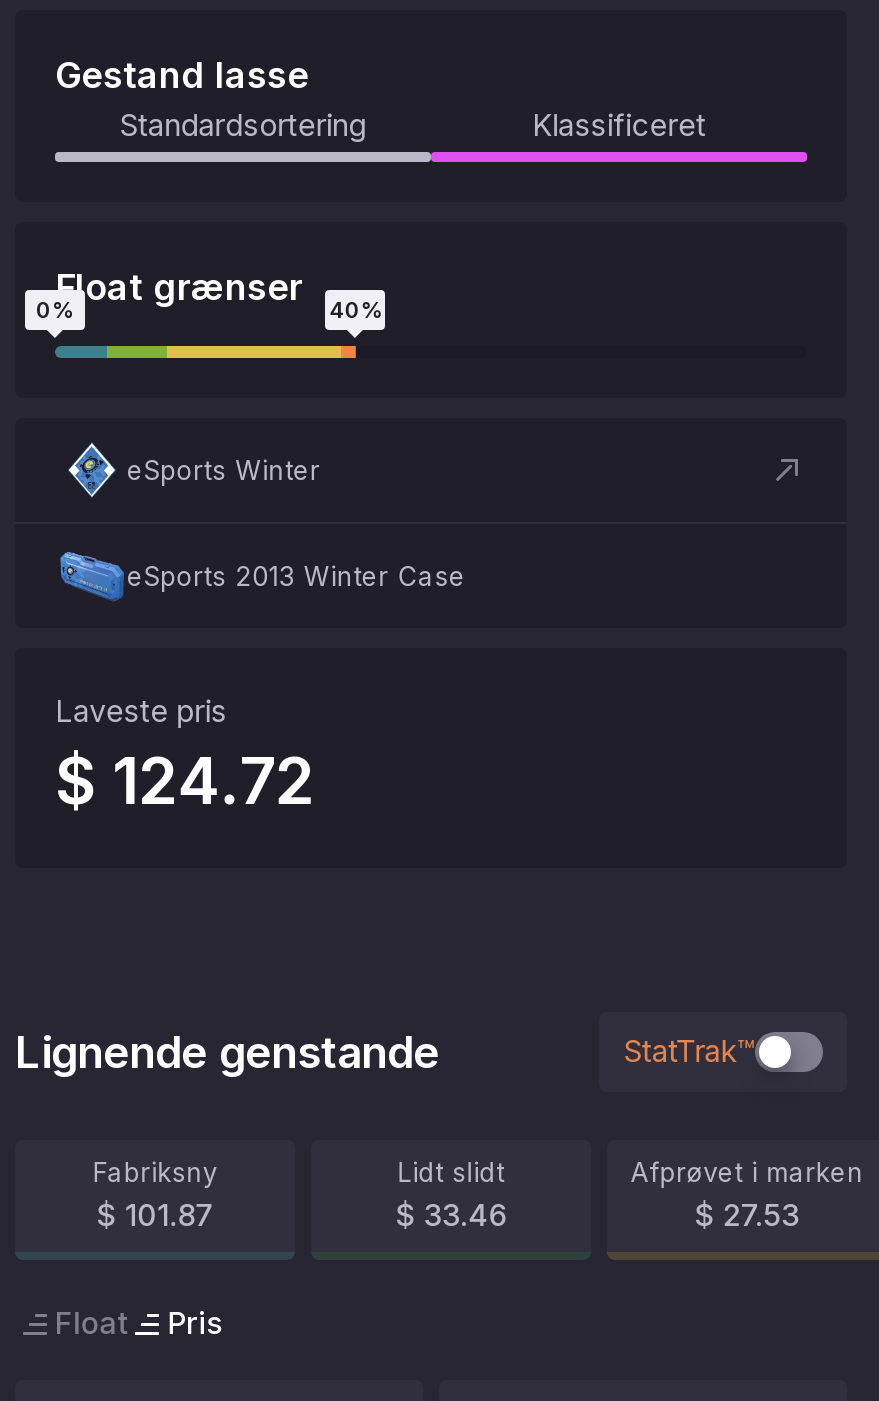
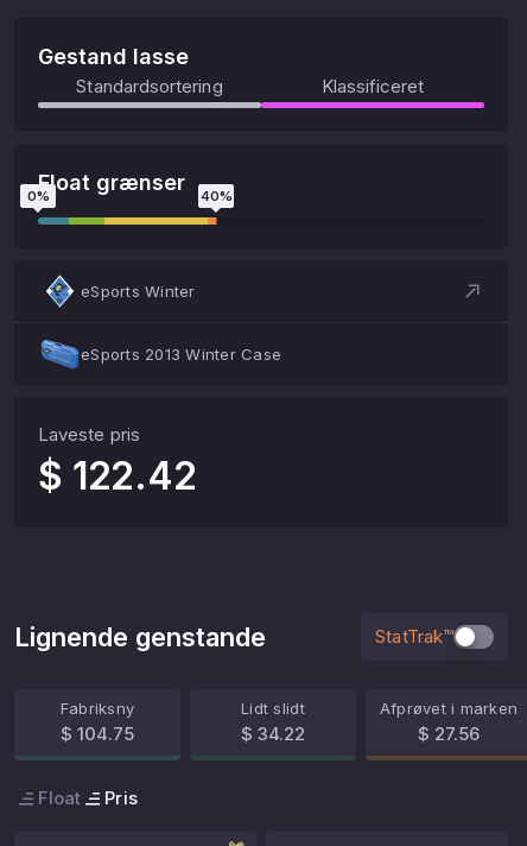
- $ 124.72
+ $ 122.42

- $ 101.87
+ $ 104.75

- $ 33.46
+ $ 34.22

- $ 27.53
+ $ 27.56
